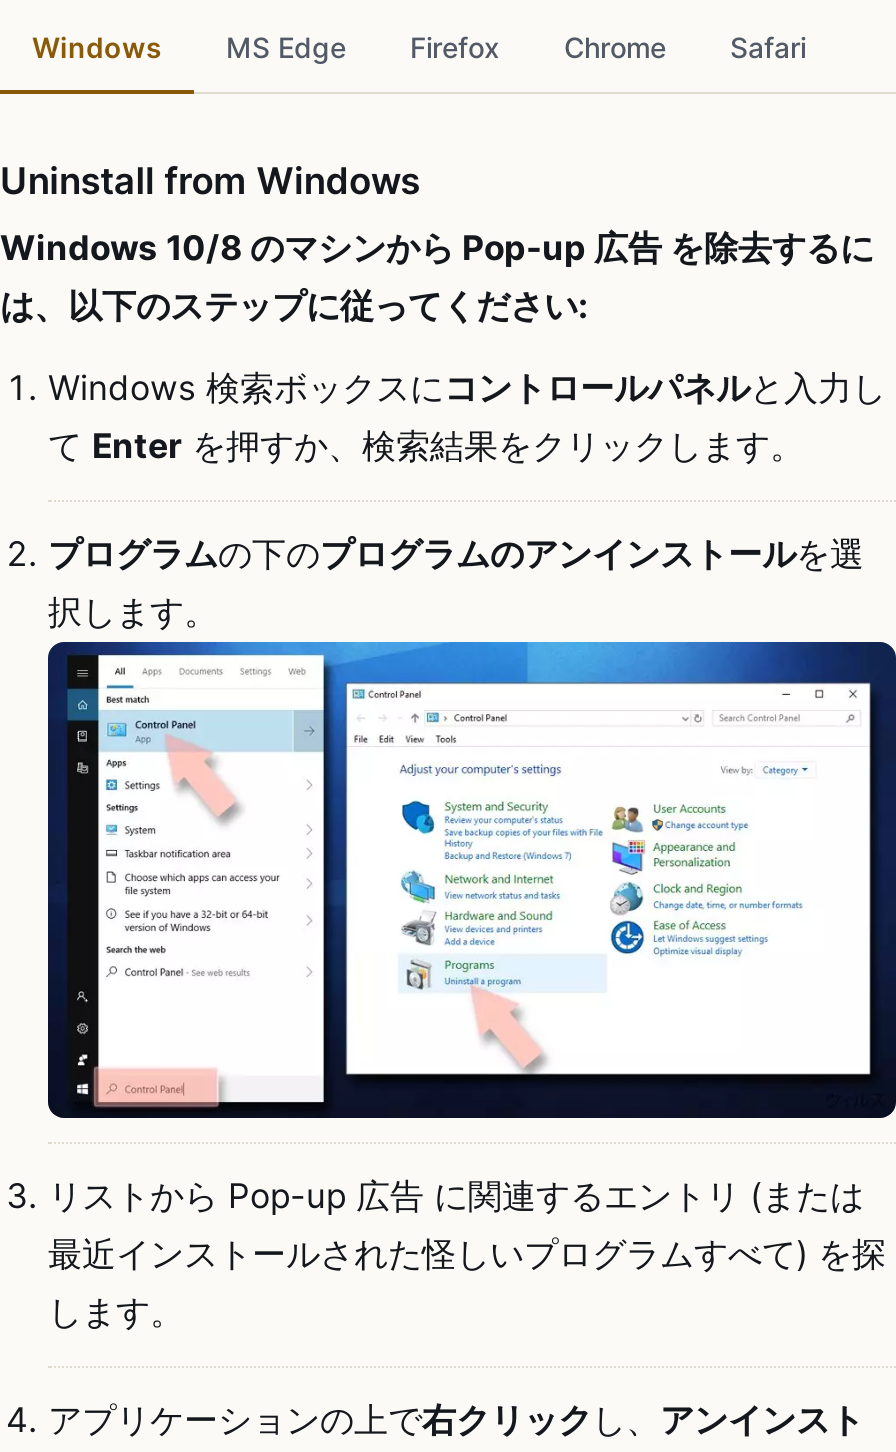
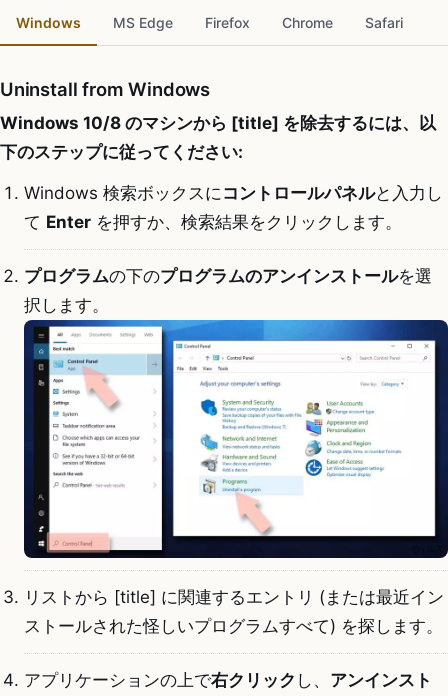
- Windows 10/8 のマシンから Pop-up 広告 を除去するに
- は、以下のステップに従ってください:
+ Windows 10/8 のマシンから [title] を除去するには、以
+ 下のステップに従ってください:

- リストから Pop-up 広告 に関連するエントリ (または
- 最近インストールされた怪しいプログラムすべて) を探
- します。
+ リストから [title] に関連するエントリ (または最近イン
+ ストールされた怪しいプログラムすべて) を探します。
